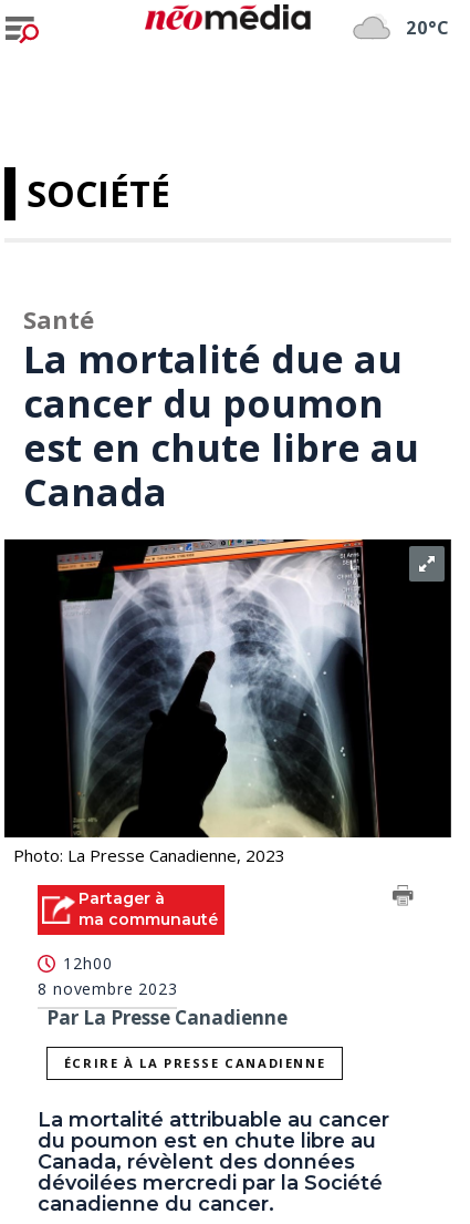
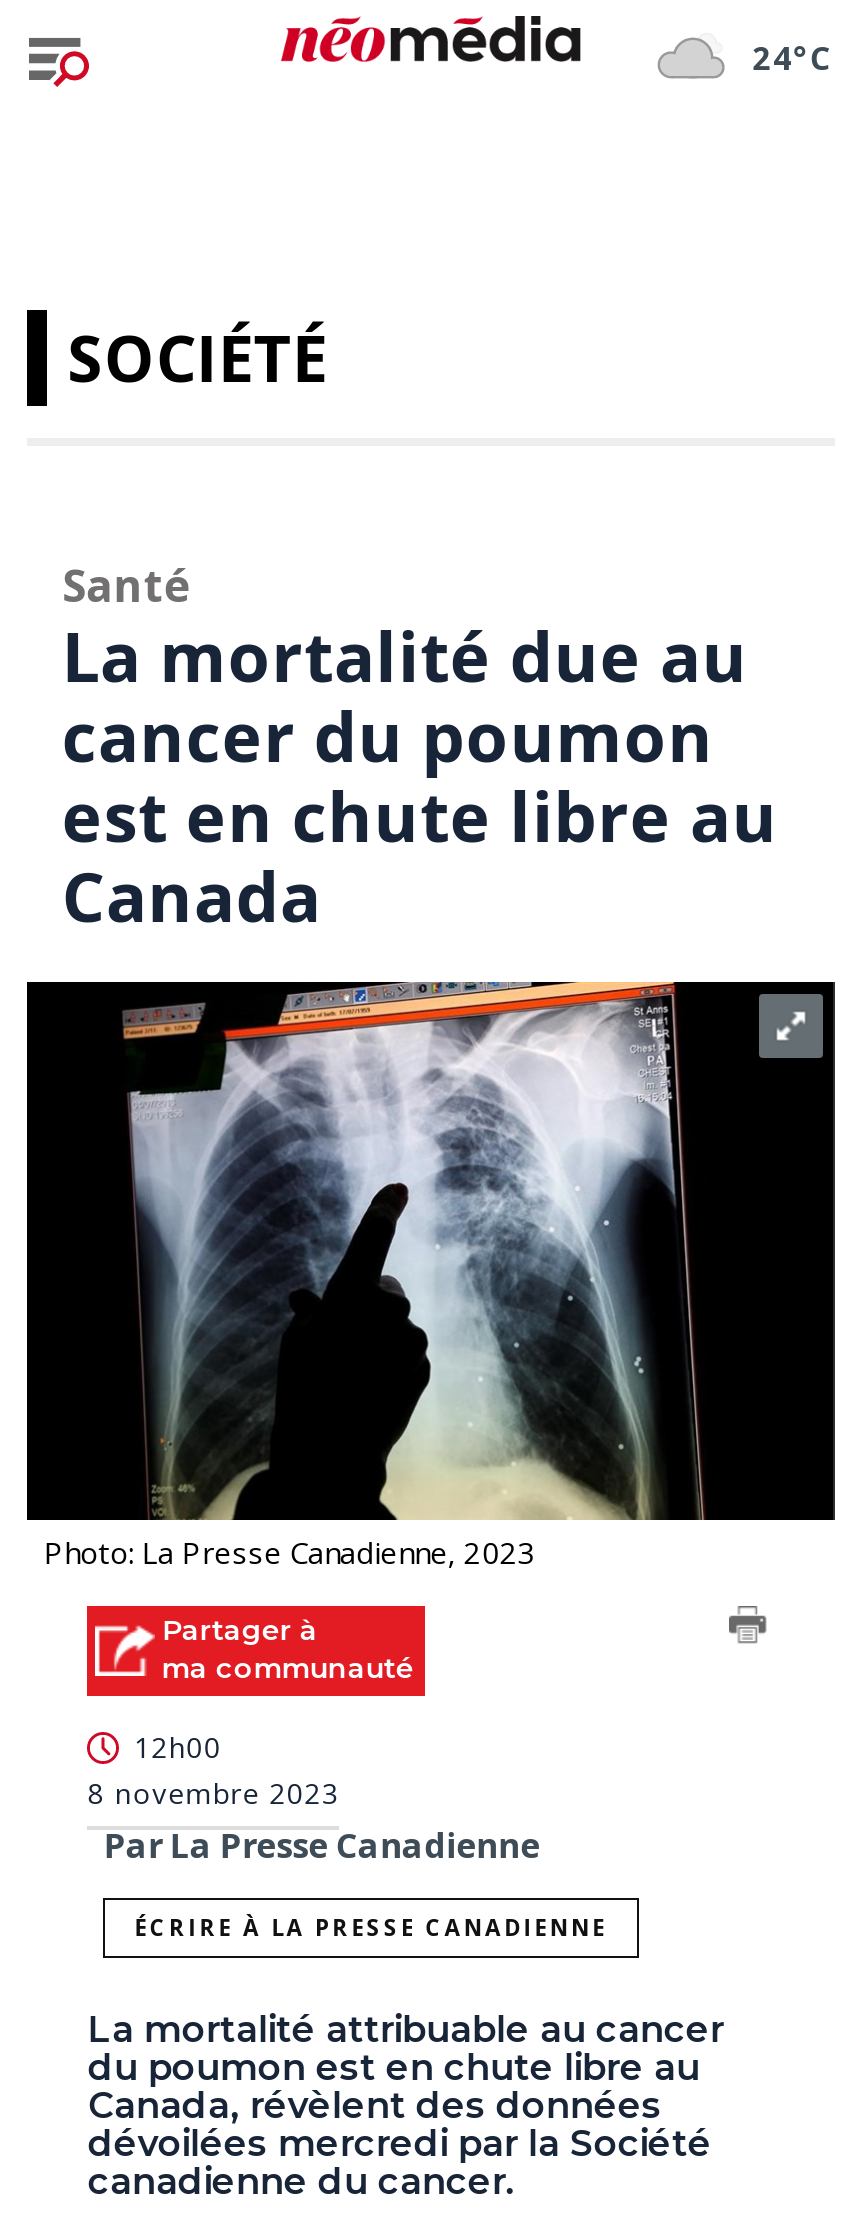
- 20°C
+ 24°C
